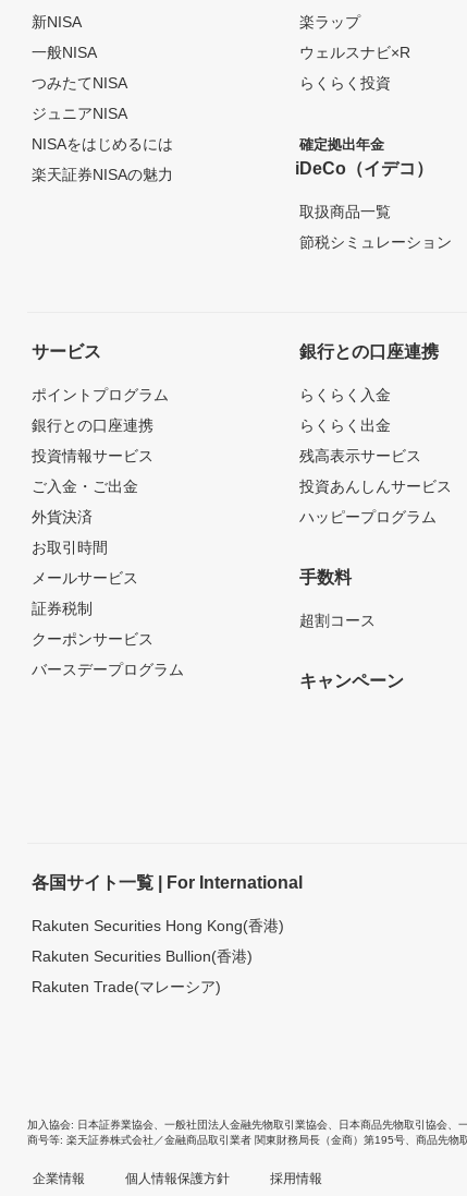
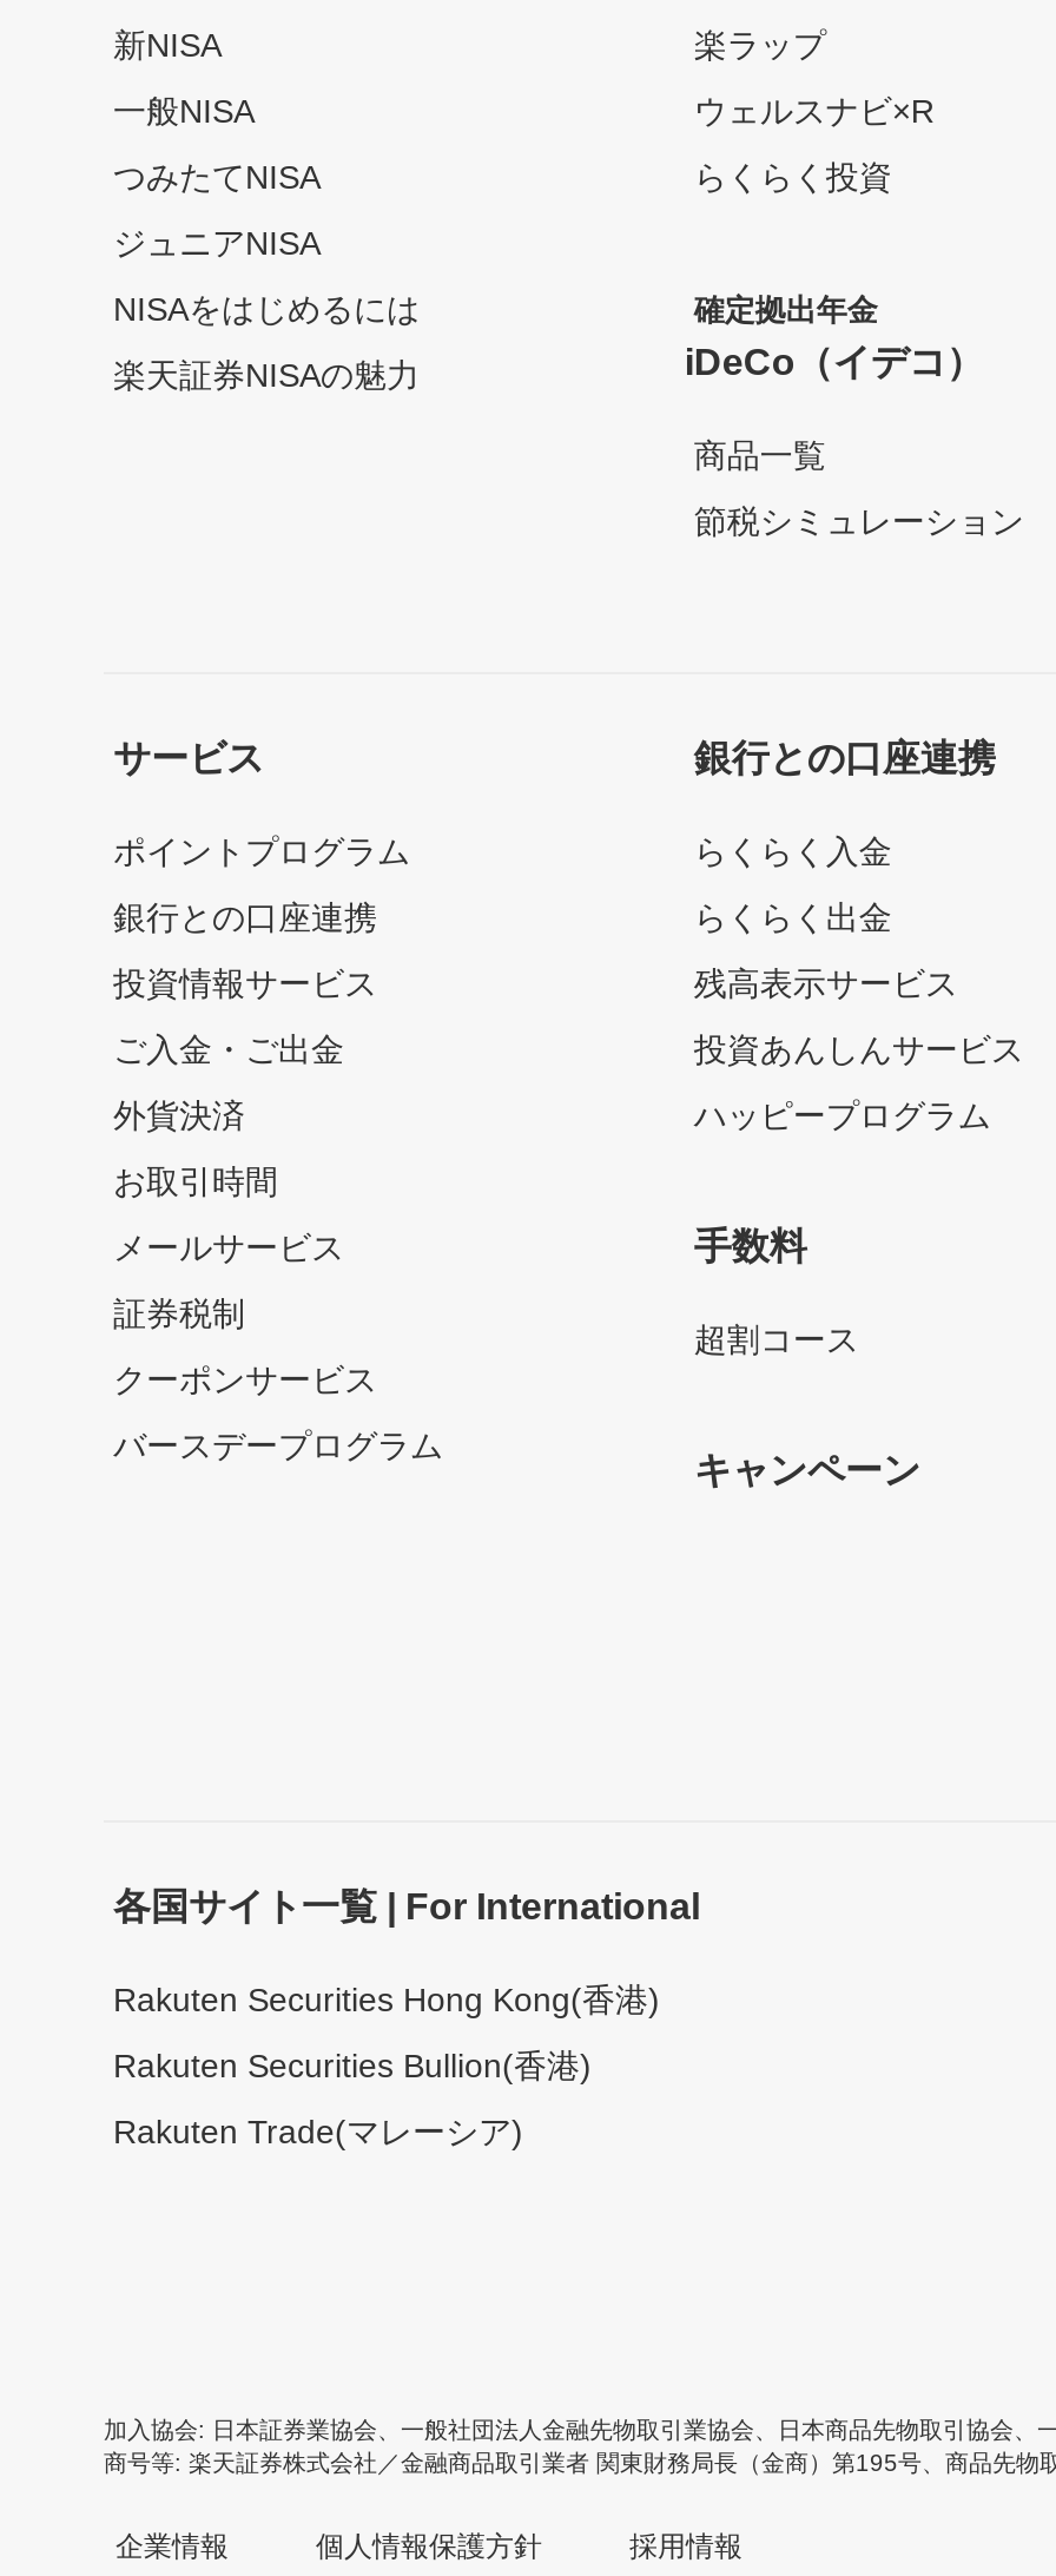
- 取扱商品一覧
+ 商品一覧
